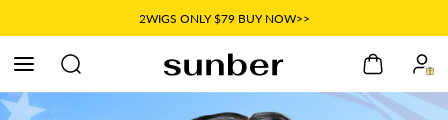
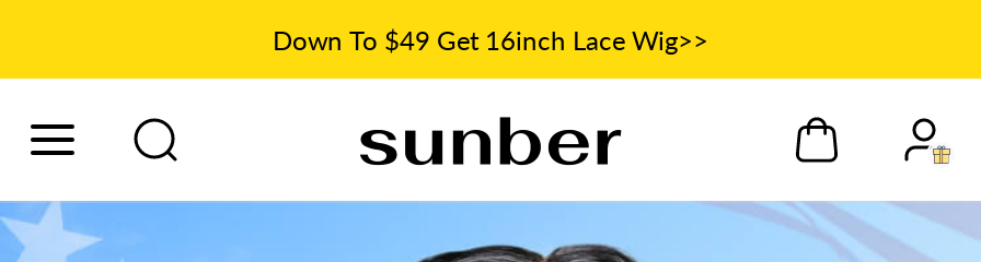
- 2WIGS ONLY $79 BUY NOW>>
+ Down To $49 Get 16inch Lace Wig>>
